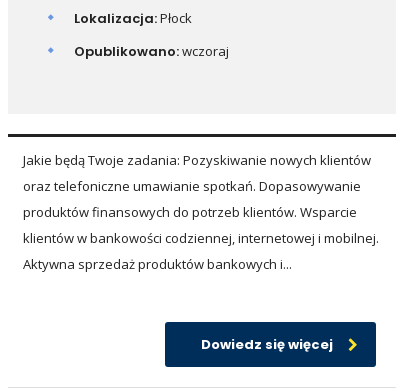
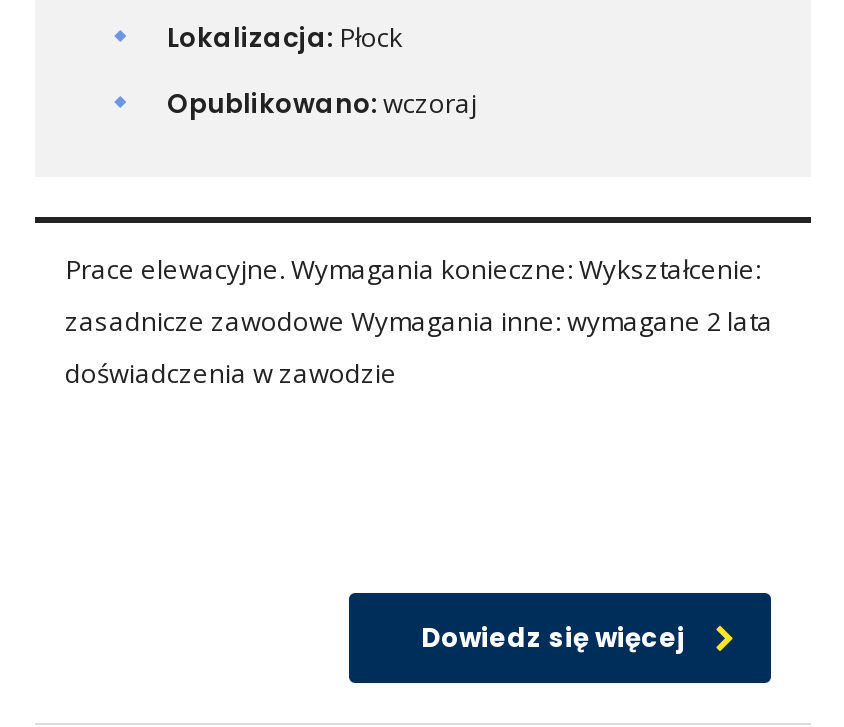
- Jakie będą Twoje zadania: Pozyskiwanie nowych klientów
- oraz telefoniczne umawianie spotkań. Dopasowywanie
- produktów finansowych do potrzeb klientów. Wsparcie
- klientów w bankowości codziennej, internetowej i mobilnej.
- Aktywna sprzedaż produktów bankowych i...
+ Prace elewacyjne. Wymagania konieczne: Wykształcenie:
+ zasadnicze zawodowe Wymagania inne: wymagane 2 lata
+ doświadczenia w zawodzie
